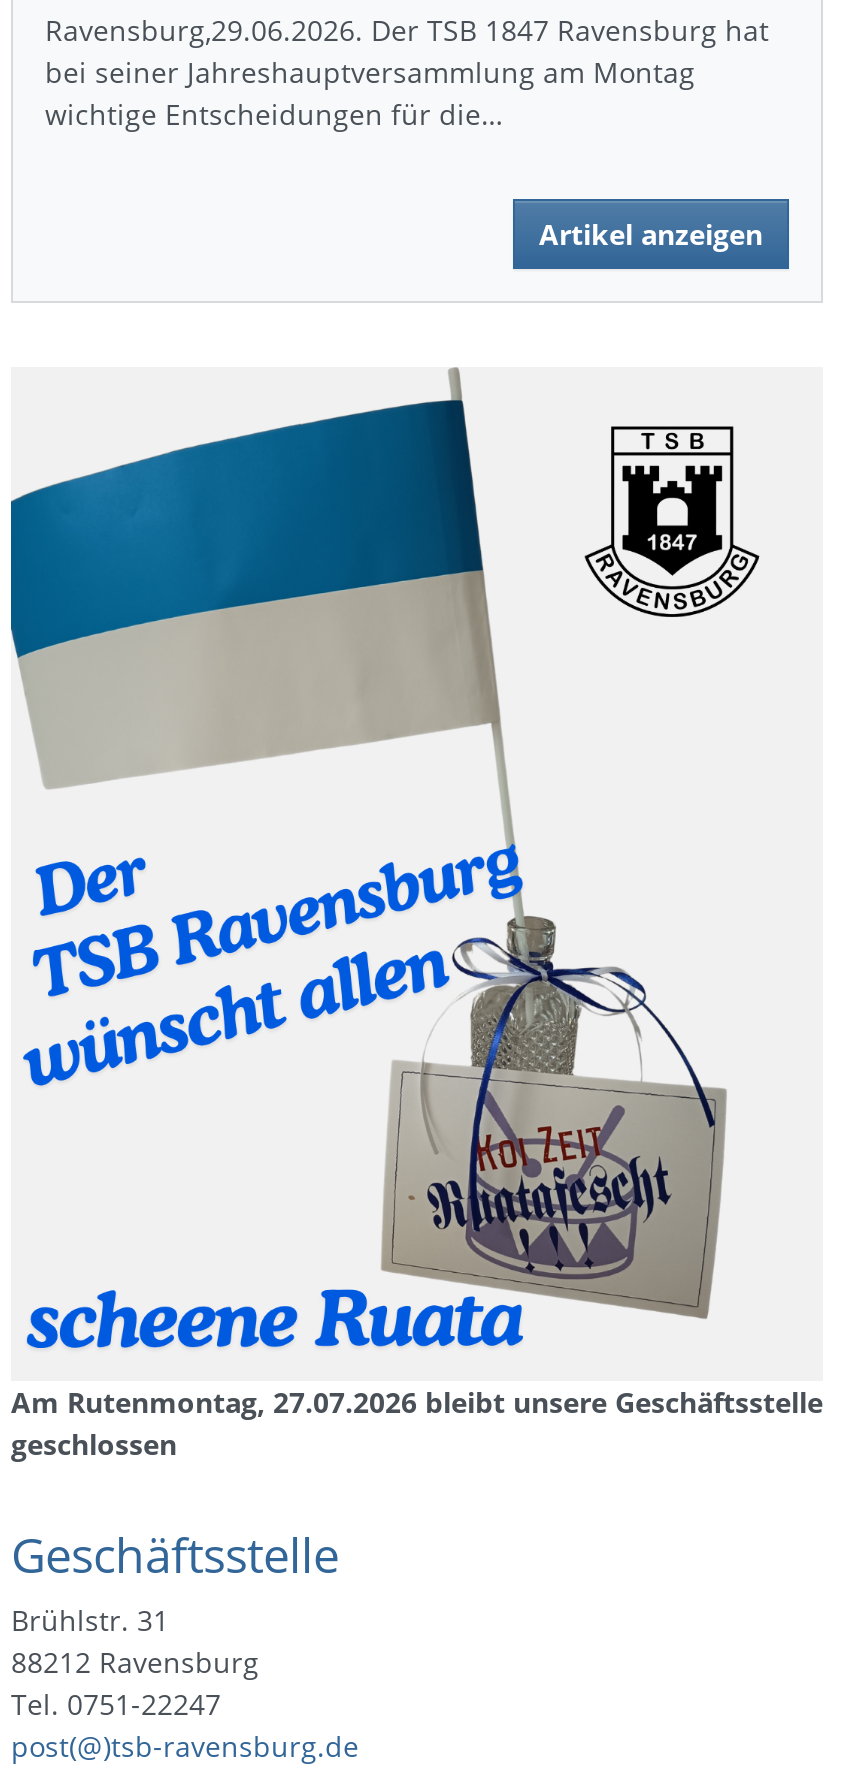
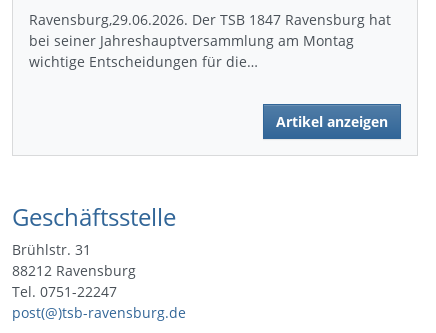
- [image]
- Am Rutenmontag, 27.07.2026 bleibt unsere Geschäftsstelle
- geschlossen
